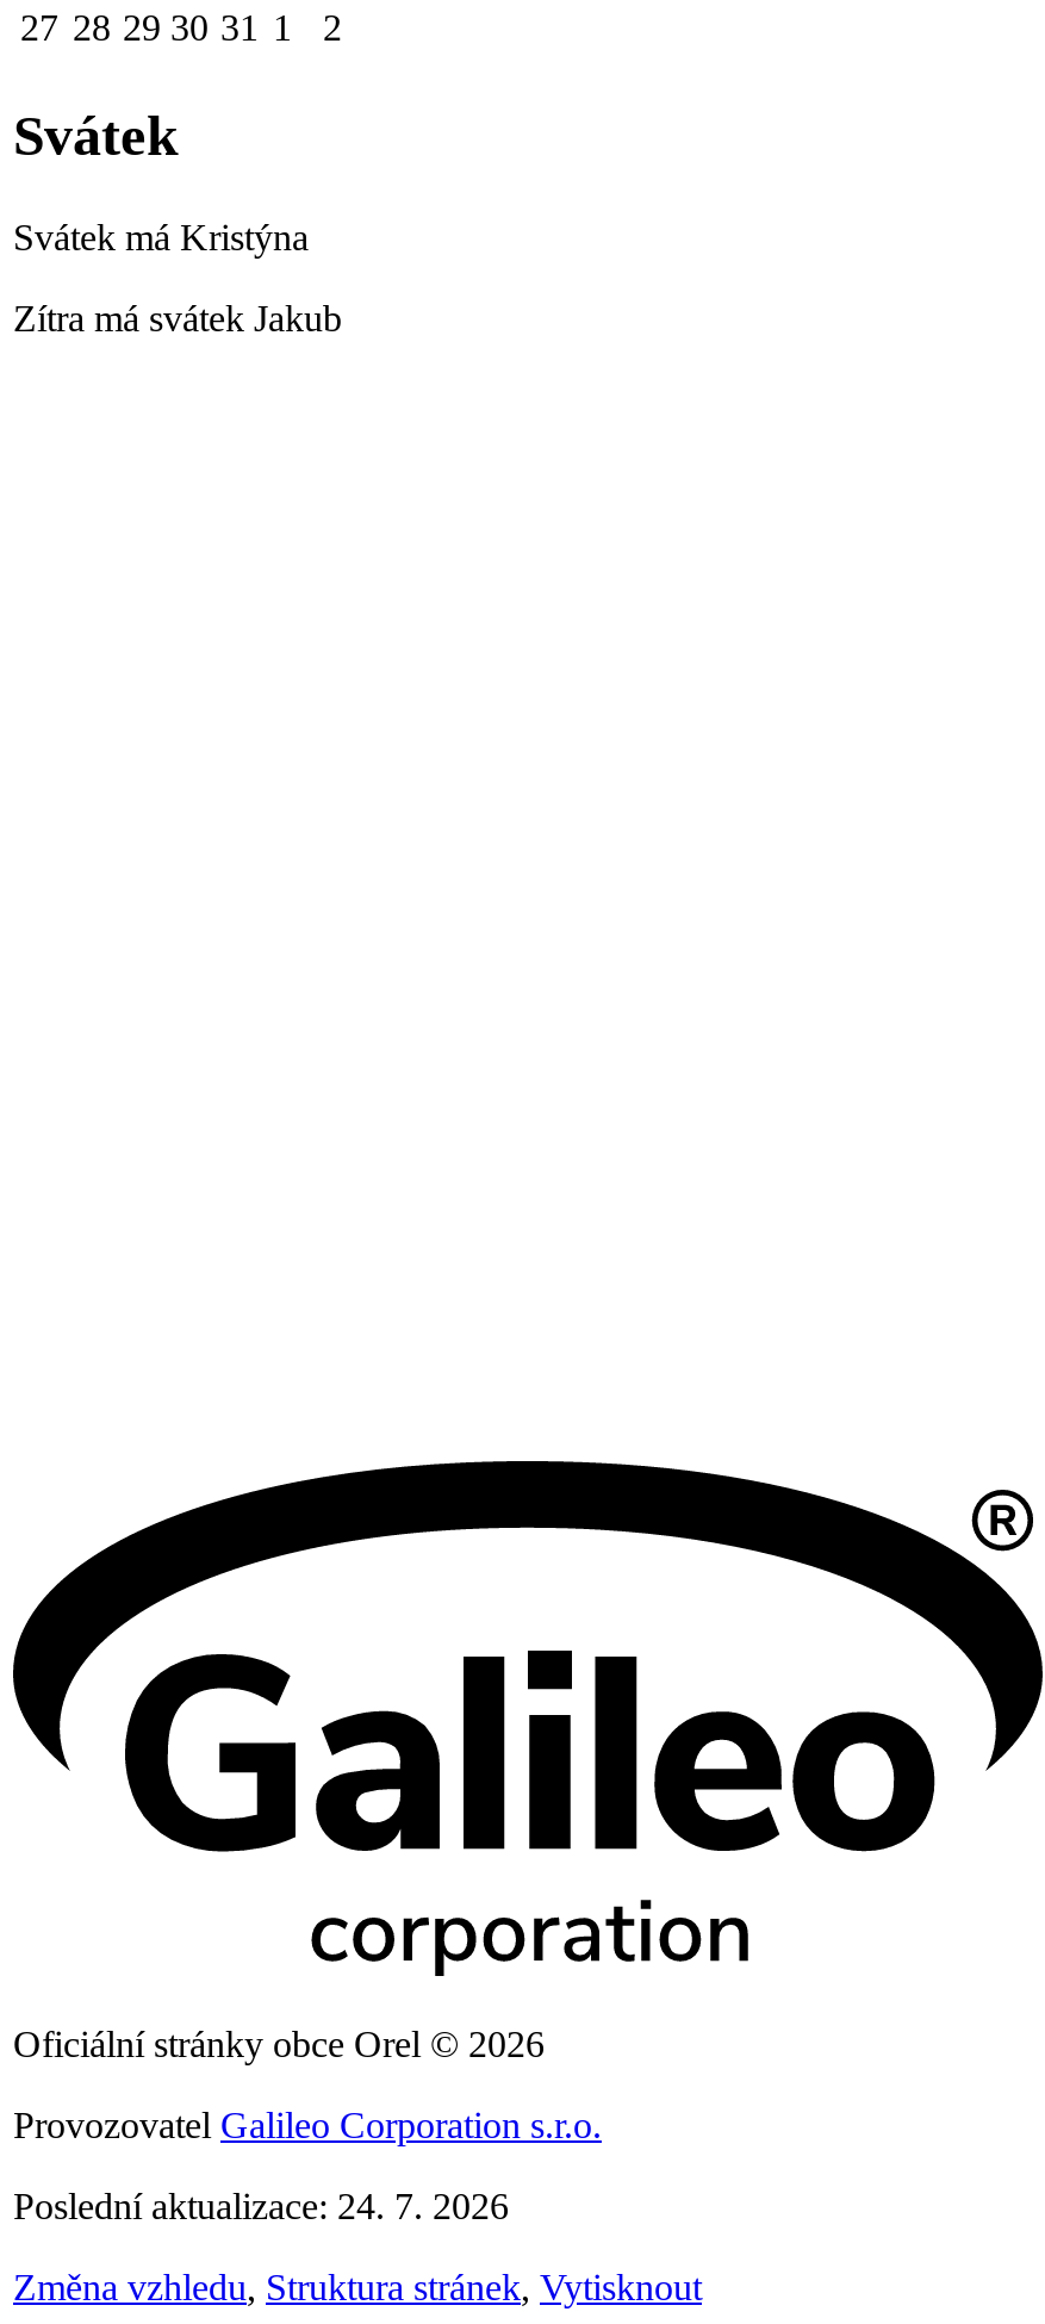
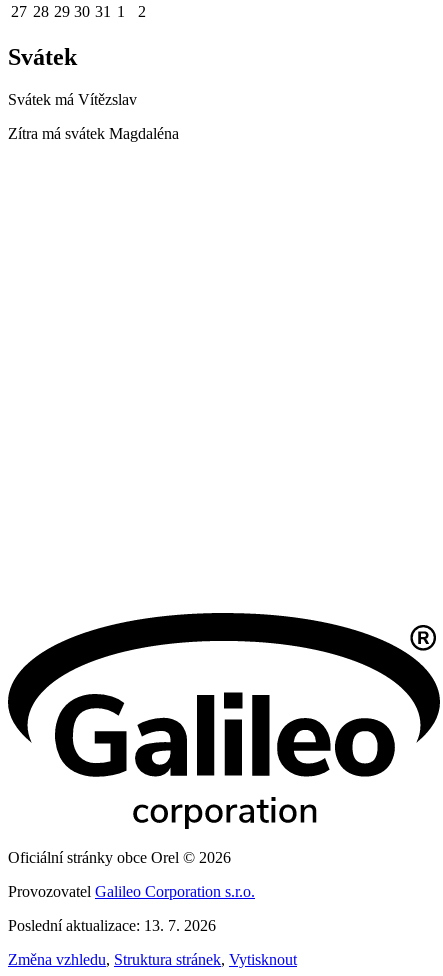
- Svátek má Kristýna
+ Svátek má Vítězslav

- Zítra má svátek Jakub
+ Zítra má svátek Magdaléna

- Poslední aktualizace: 24. 7. 2026
+ Poslední aktualizace: 13. 7. 2026
